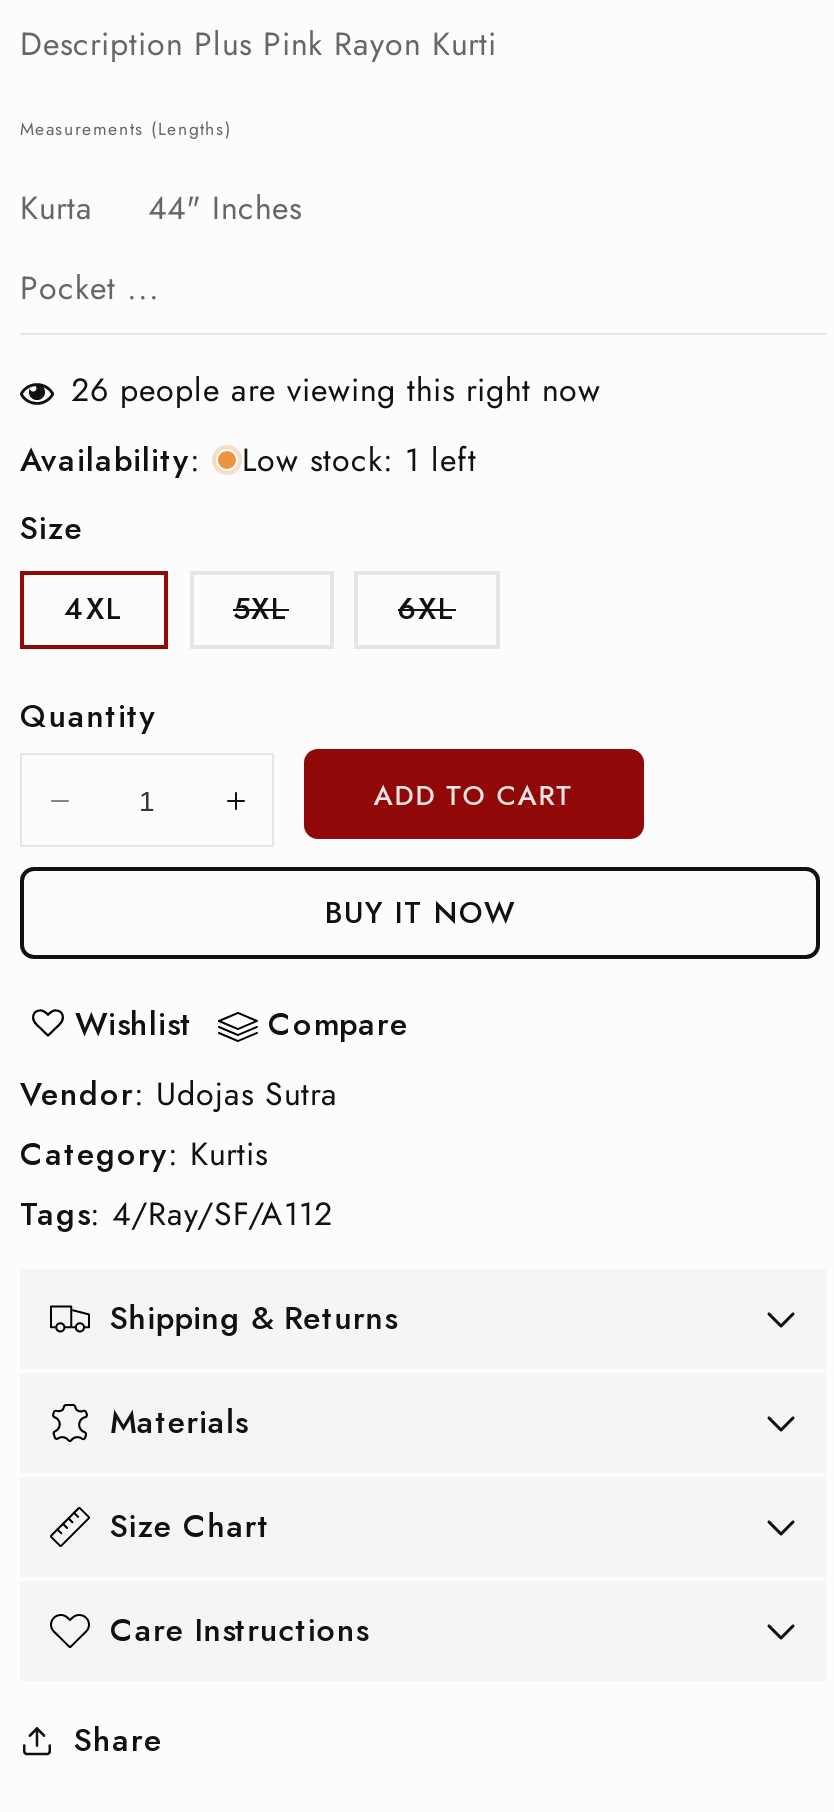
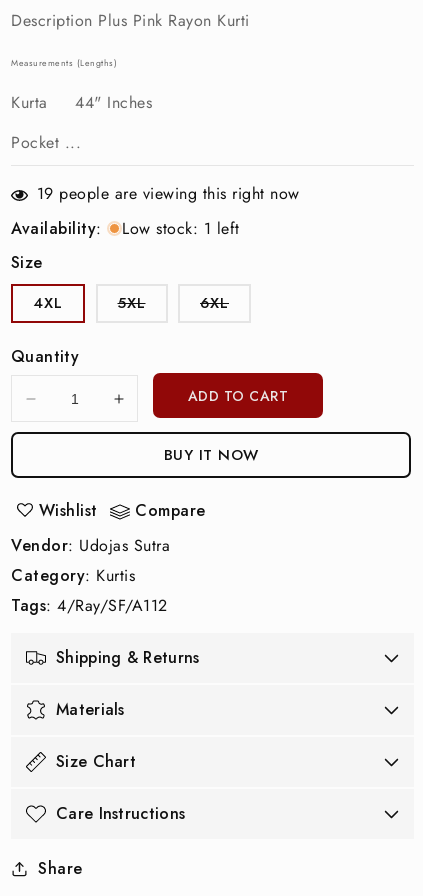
- 26 people are viewing this right now
+ 19 people are viewing this right now
